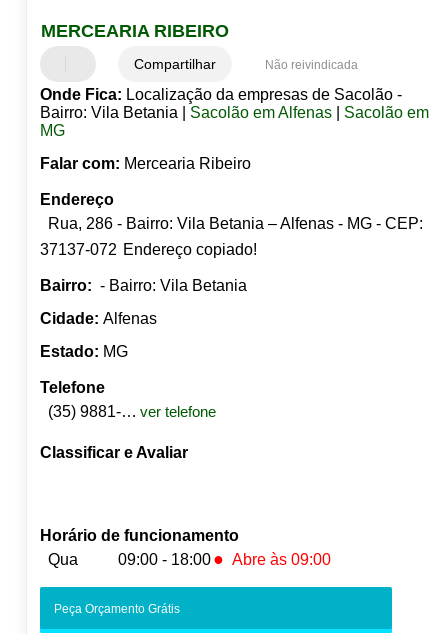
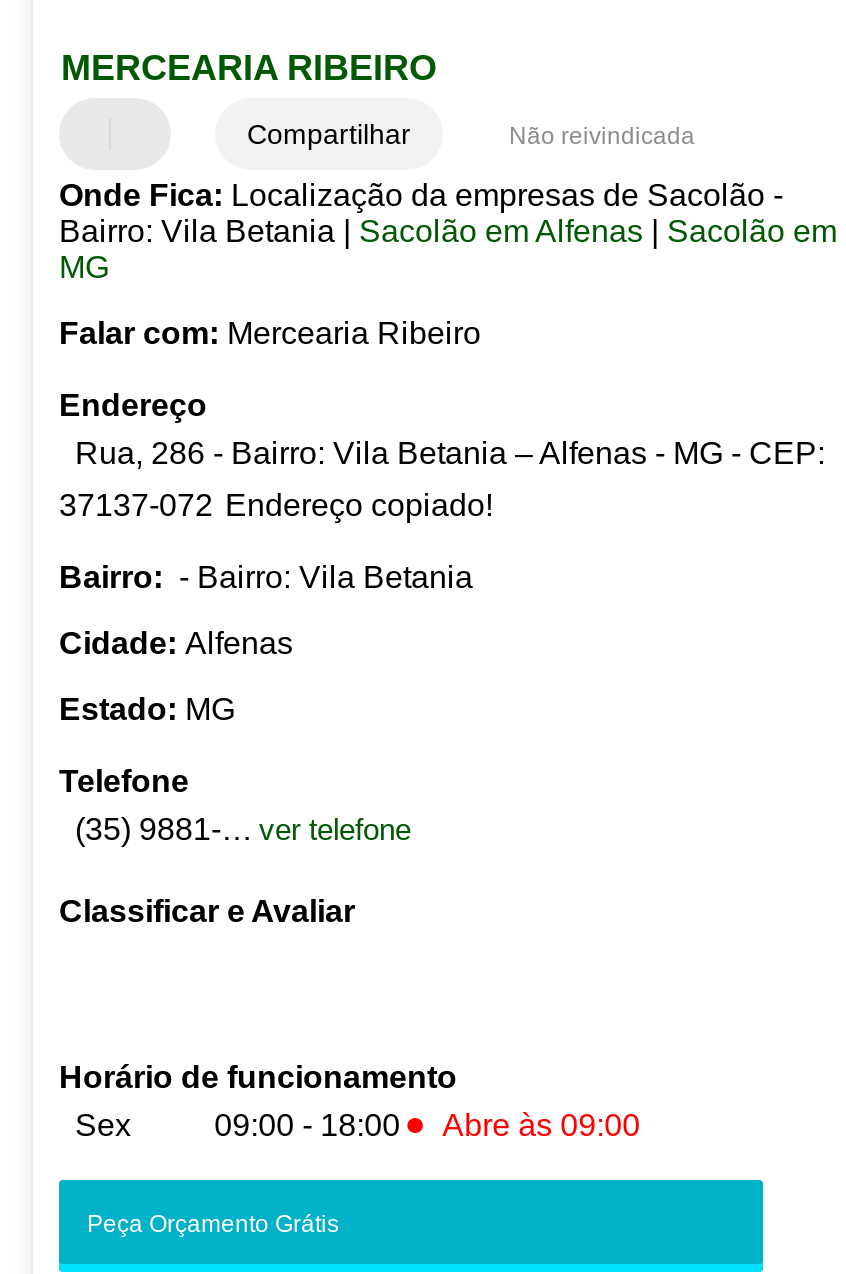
- Qua
+ Sex
